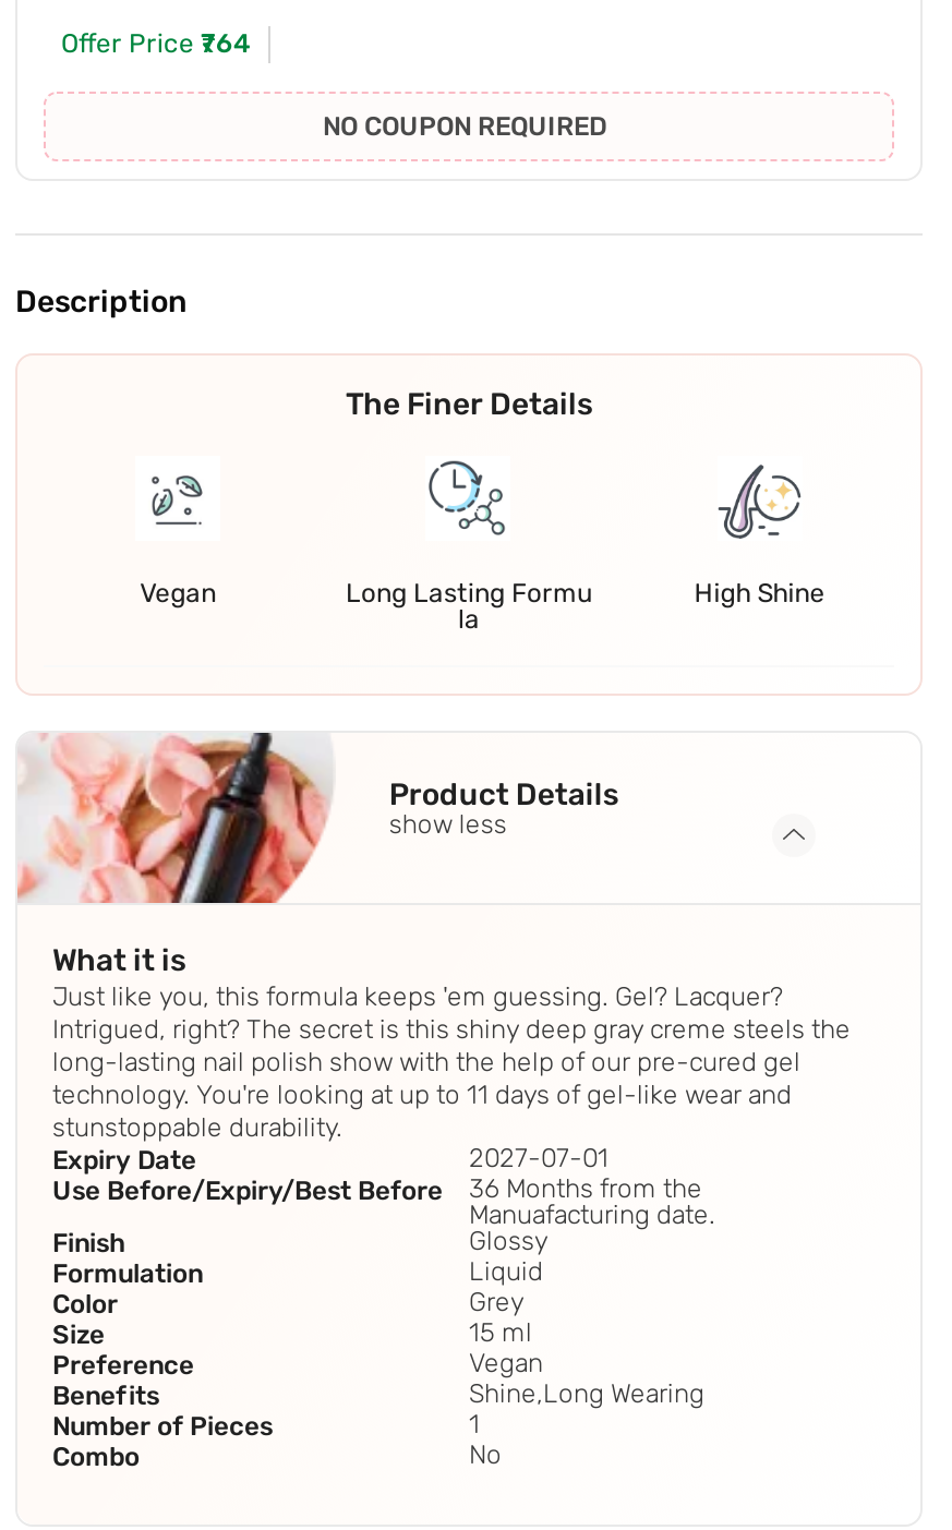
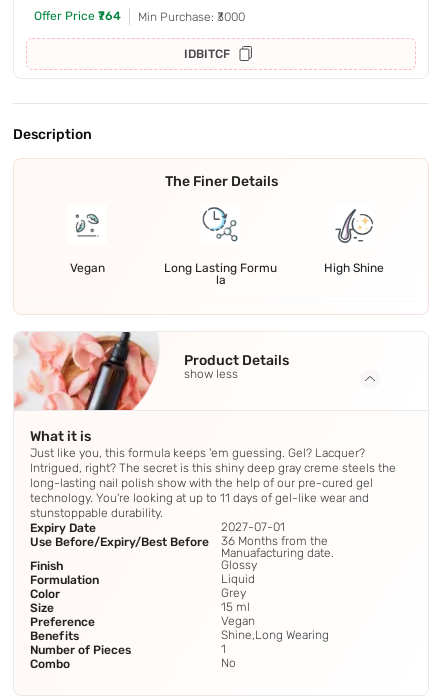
- NO COUPON REQUIRED
+ Min Purchase: ₹3000
+ IDBITCF
